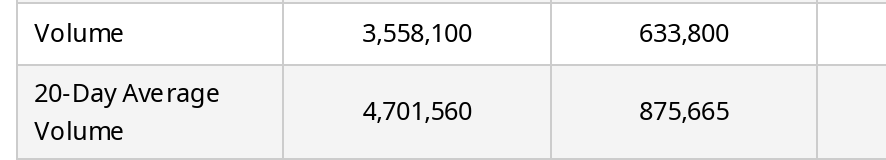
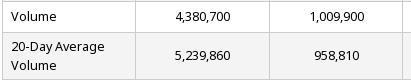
- 3,558,100
+ 4,380,700

- 633,800
+ 1,009,900

- 4,701,560
+ 5,239,860

- 875,665
+ 958,810
